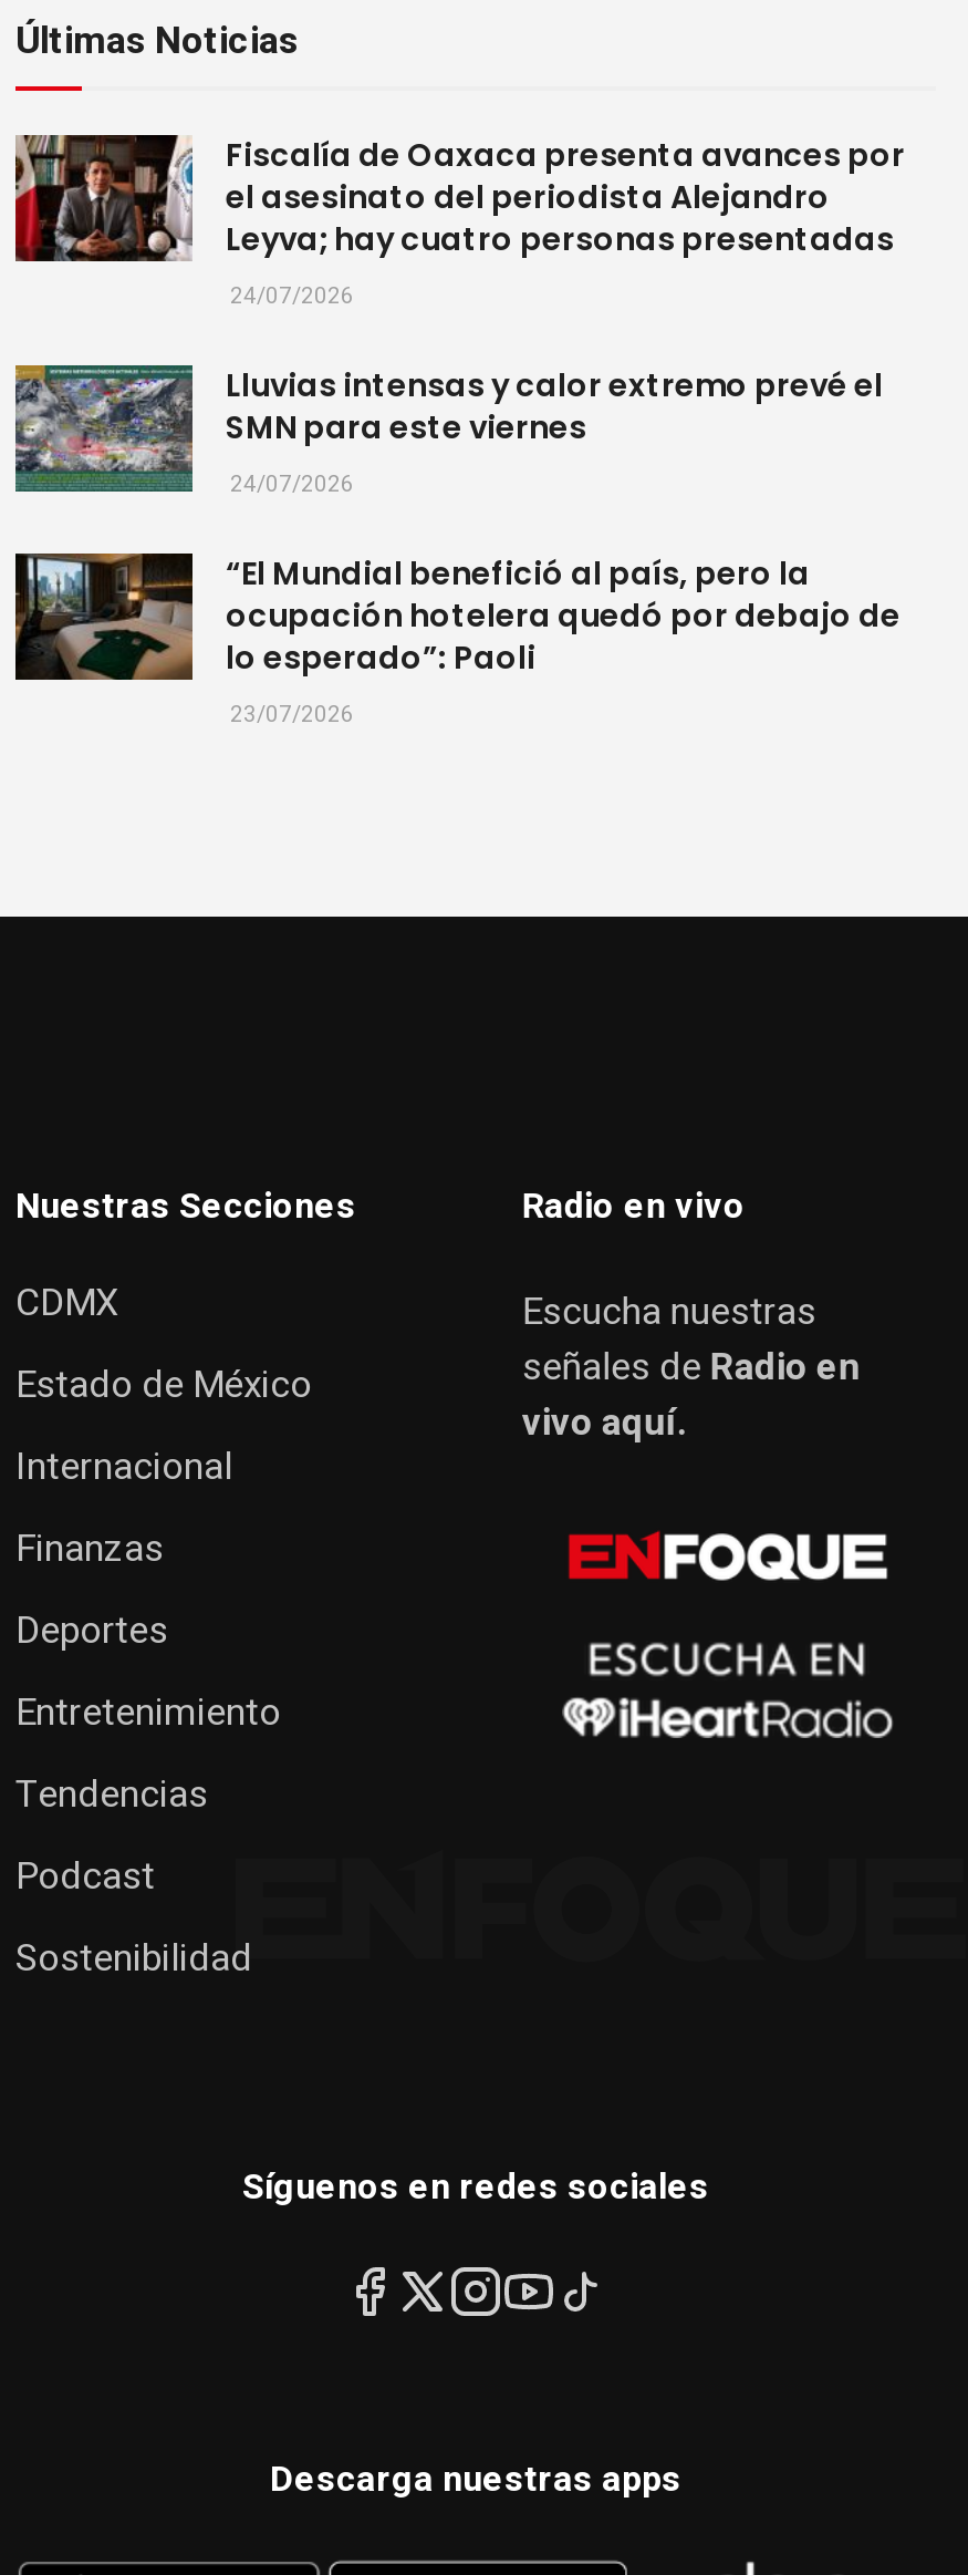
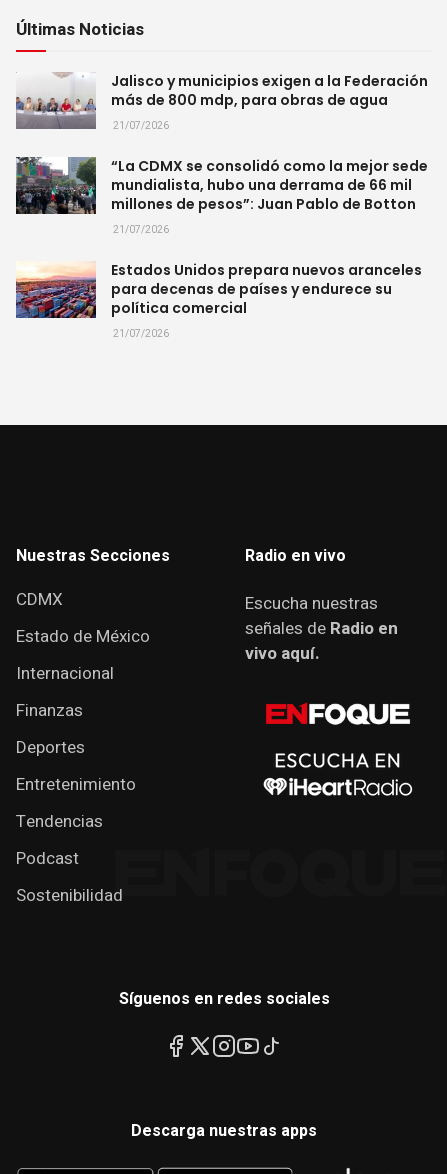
- [image]
- Fiscalía de Oaxaca presenta avances por
- el asesinato del periodista Alejandro
- Leyva; hay cuatro personas presentadas
- 24/07/2026
+ [image]
+ Jalisco y municipios exigen a la Federación
+ más de 800 mdp, para obras de agua
+ 21/07/2026

- [image]
- Lluvias intensas y calor extremo prevé el
- SMN para este viernes
- 24/07/2026
+ [image]
+ “La CDMX se consolidó como la mejor sede
+ mundialista, hubo una derrama de 66 mil
+ millones de pesos”: Juan Pablo de Botton
+ 21/07/2026

- [image]
- “El Mundial benefició al país, pero la
- ocupación hotelera quedó por debajo de
- lo esperado”: Paoli
- 23/07/2026
+ [image]
+ Estados Unidos prepara nuevos aranceles
+ para decenas de países y endurece su
+ política comercial
+ 21/07/2026
